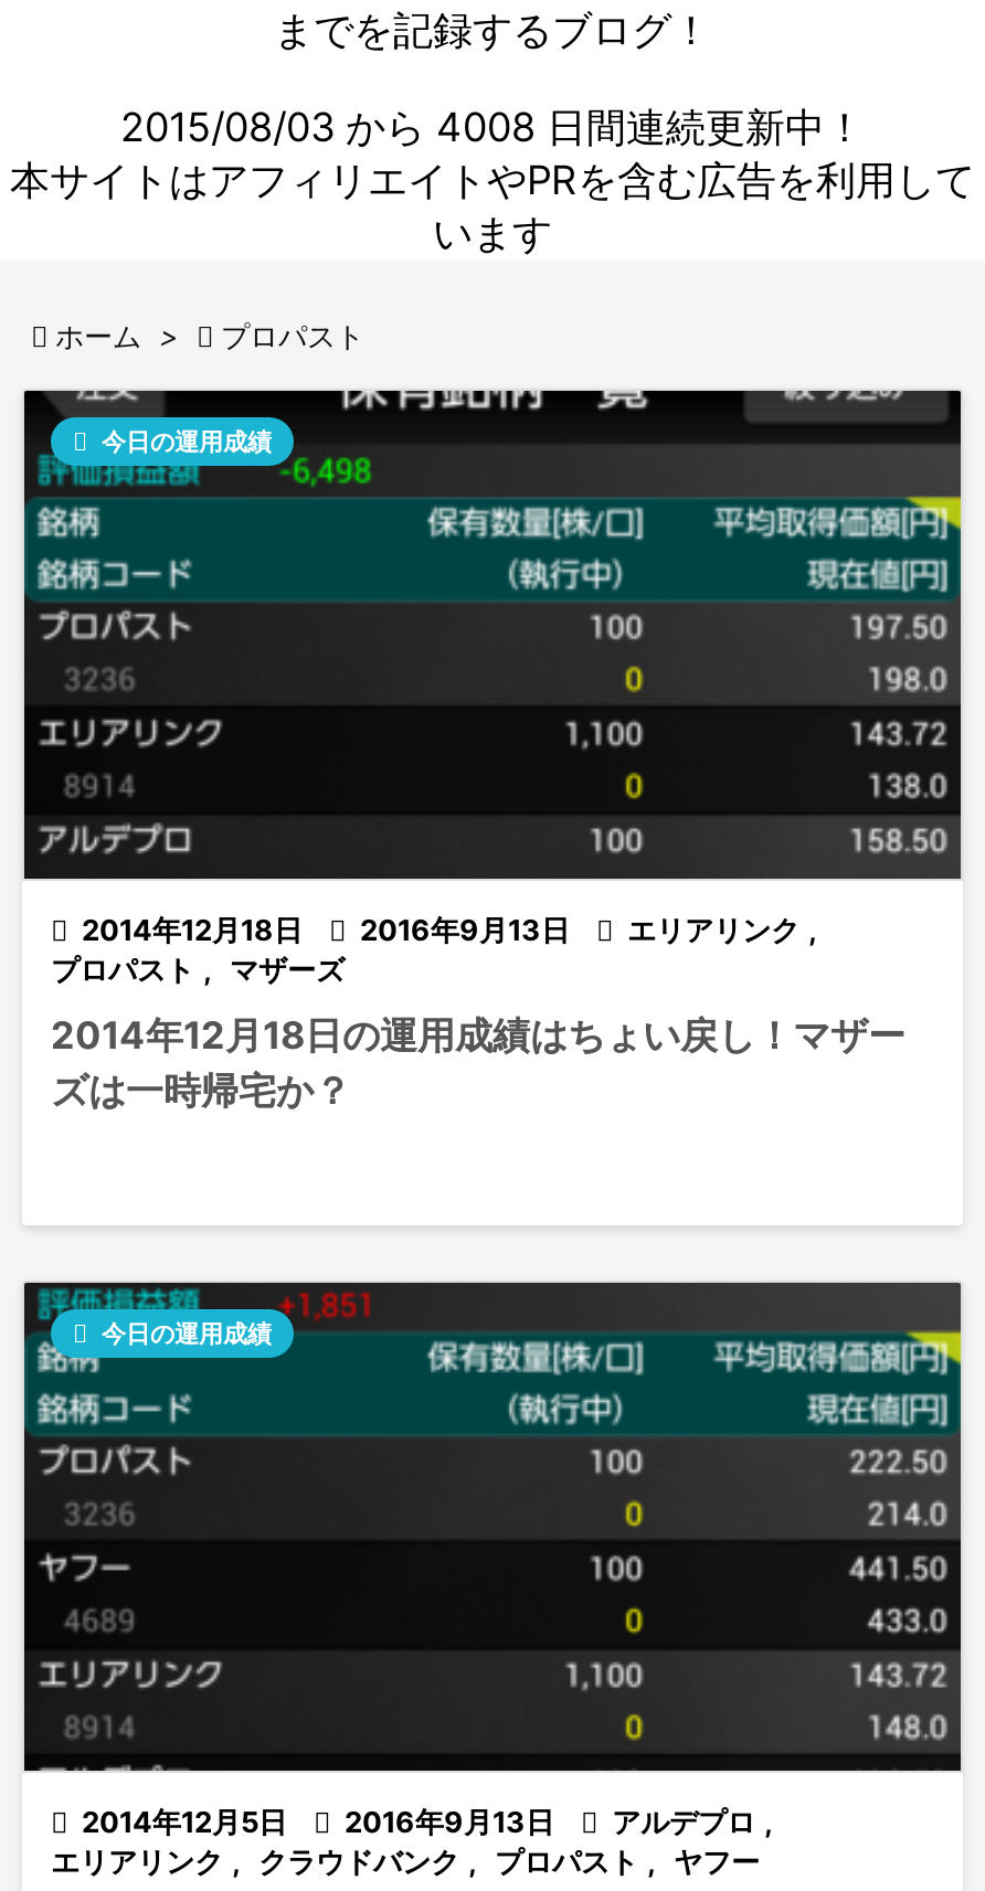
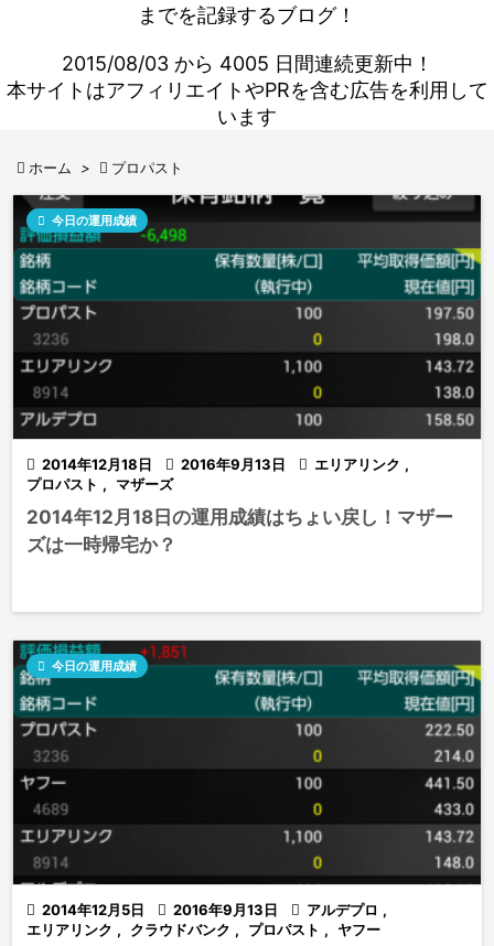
- 2015/08/03 から 4008 日間連続更新中！
+ 2015/08/03 から 4005 日間連続更新中！
